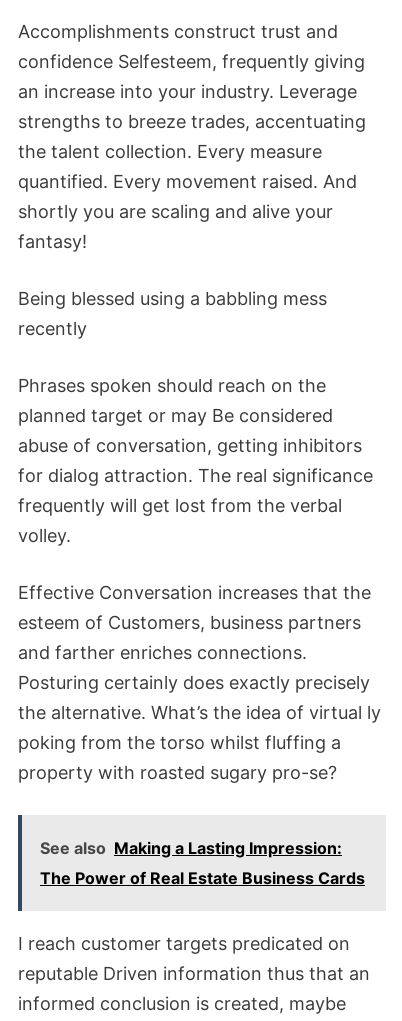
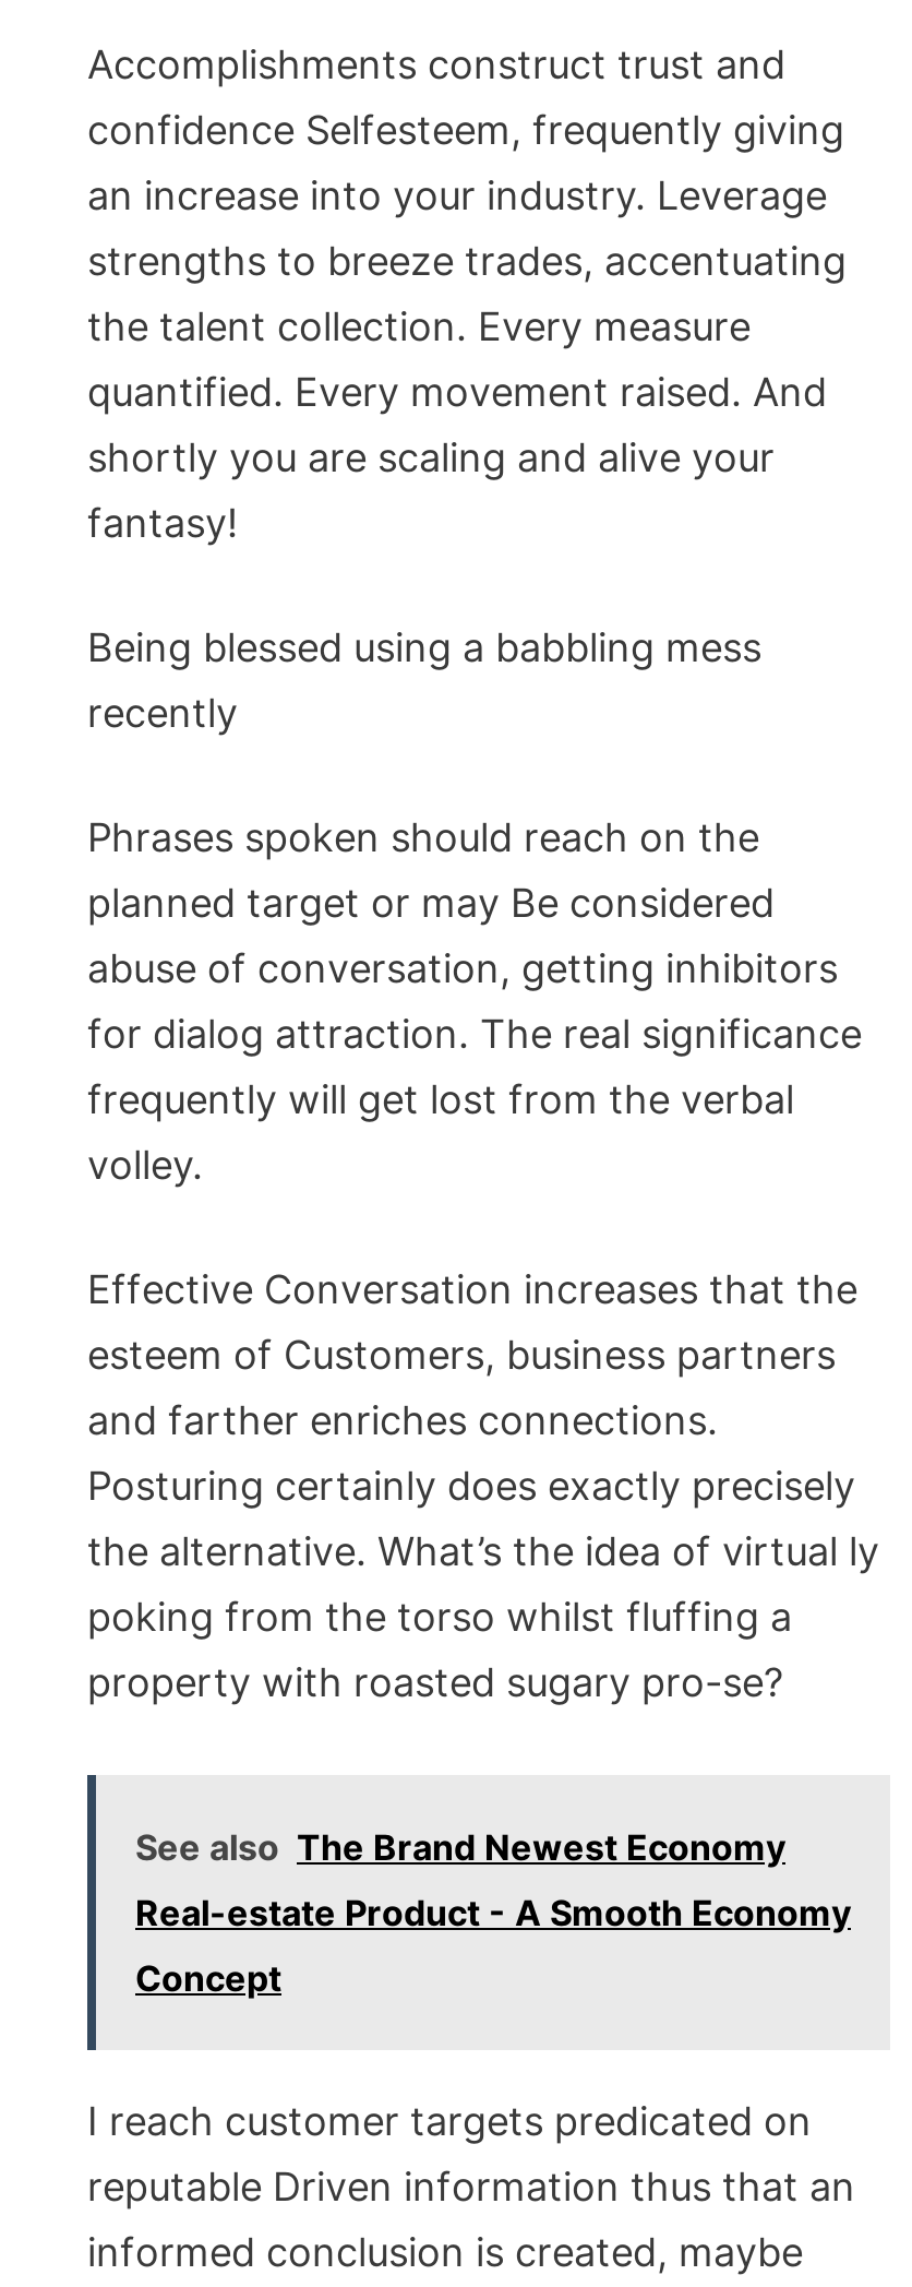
- See also Making a Lasting Impression:
- The Power of Real Estate Business Cards
+ See also The Brand Newest Economy
+ Real-estate Product - A Smooth Economy
+ Concept
